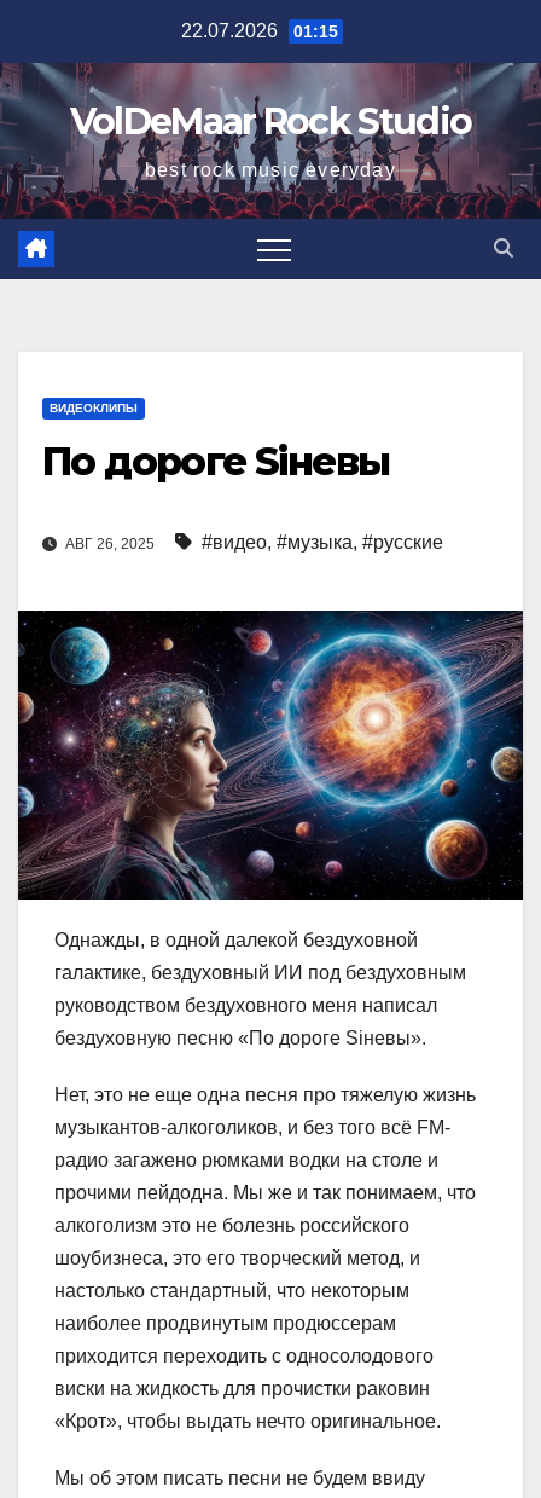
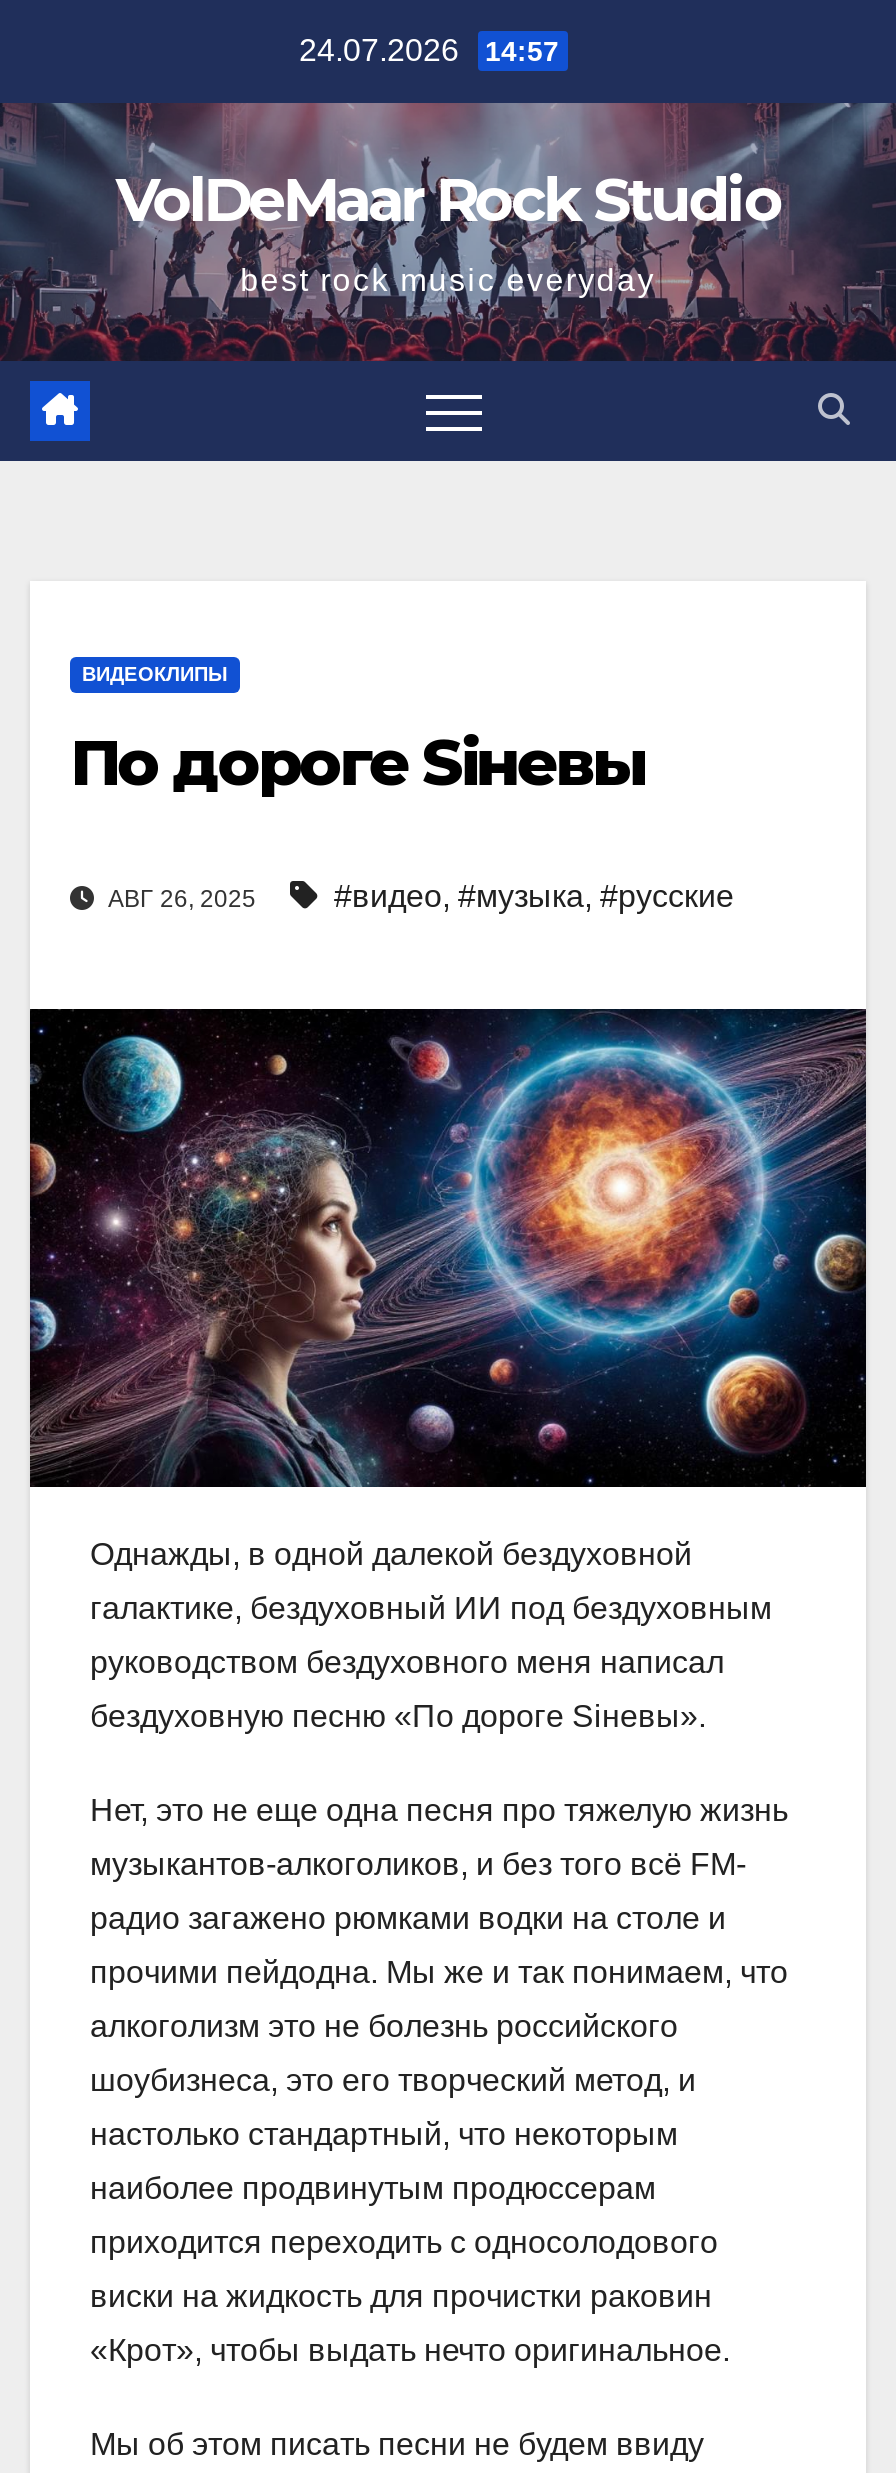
- 22.07.2026 01:15
+ 24.07.2026 14:57
